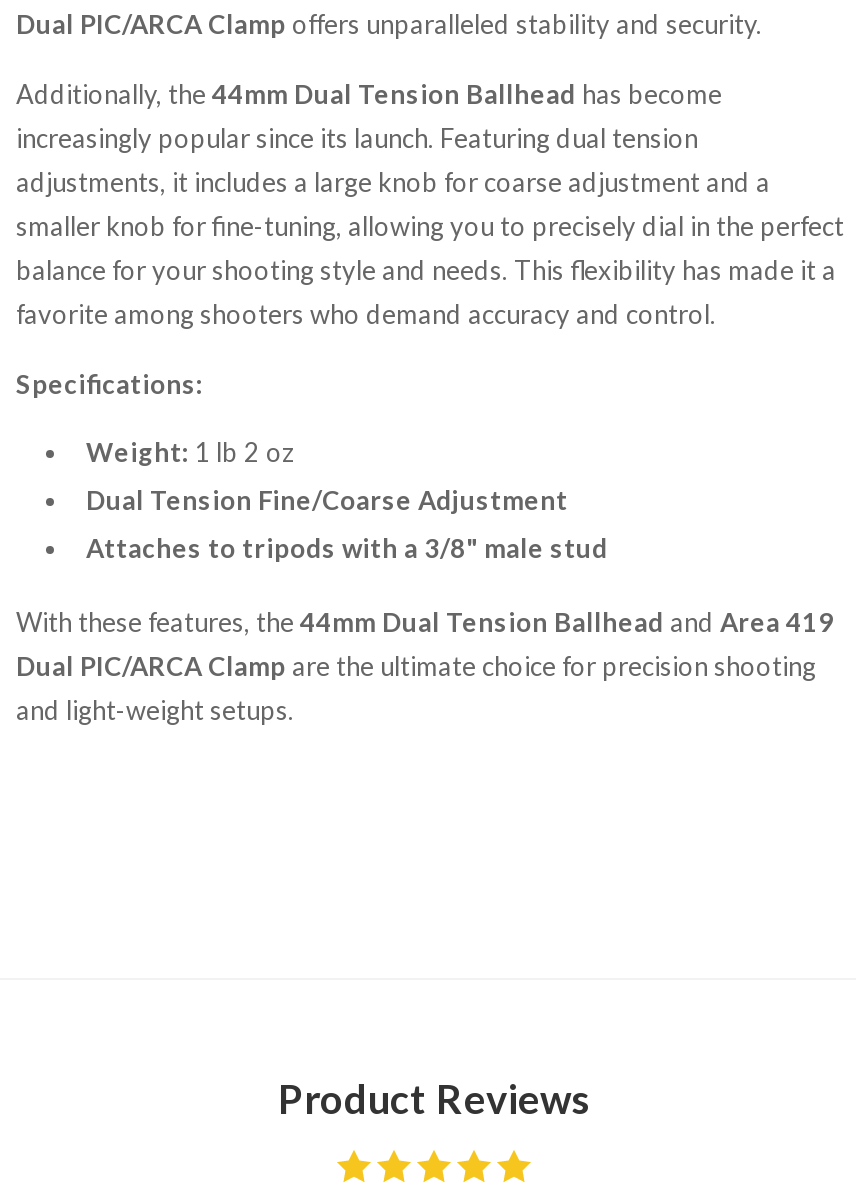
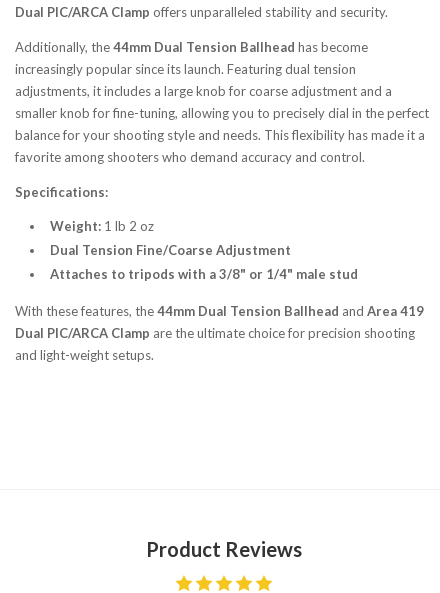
- Attaches to tripods with a 3/8" male stud
+ Attaches to tripods with a 3/8" or 1/4" male stud
